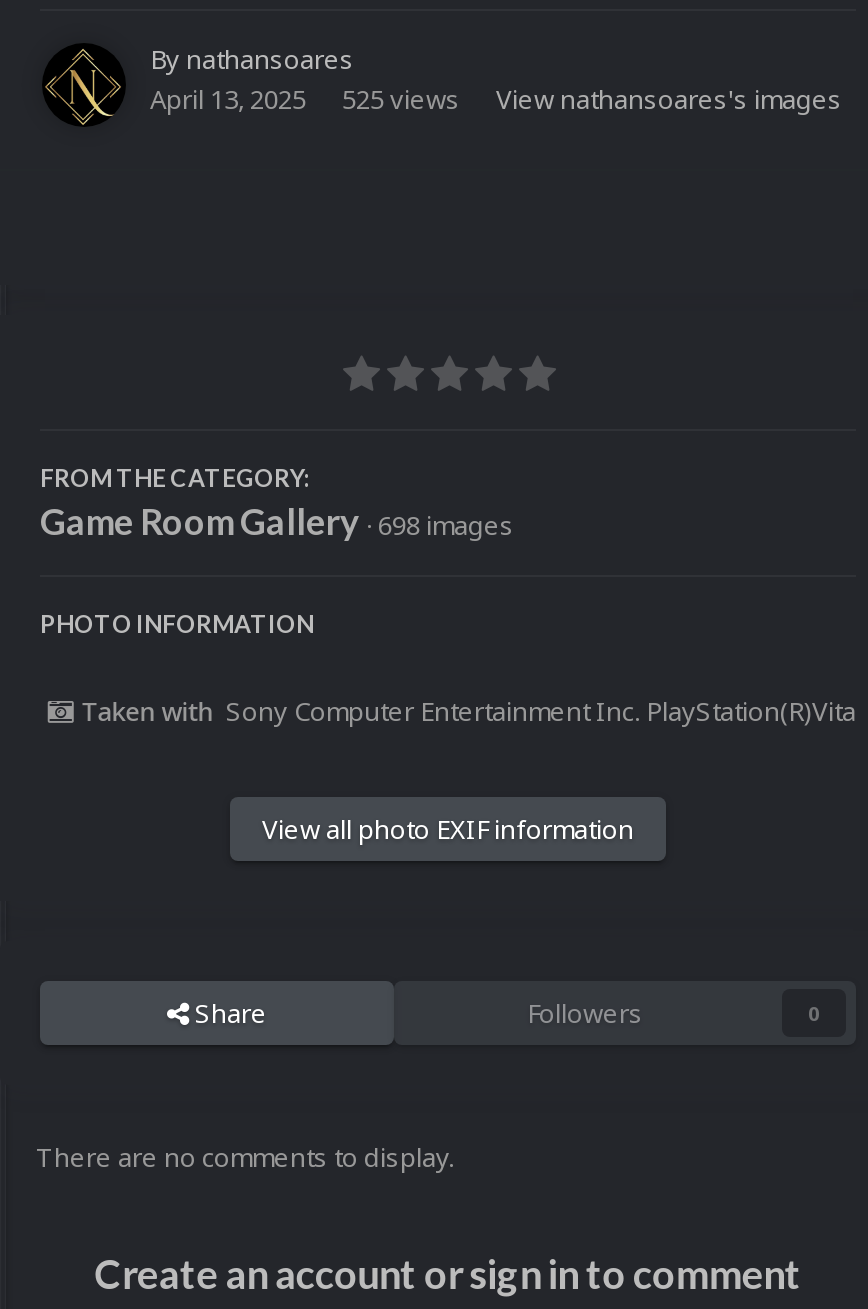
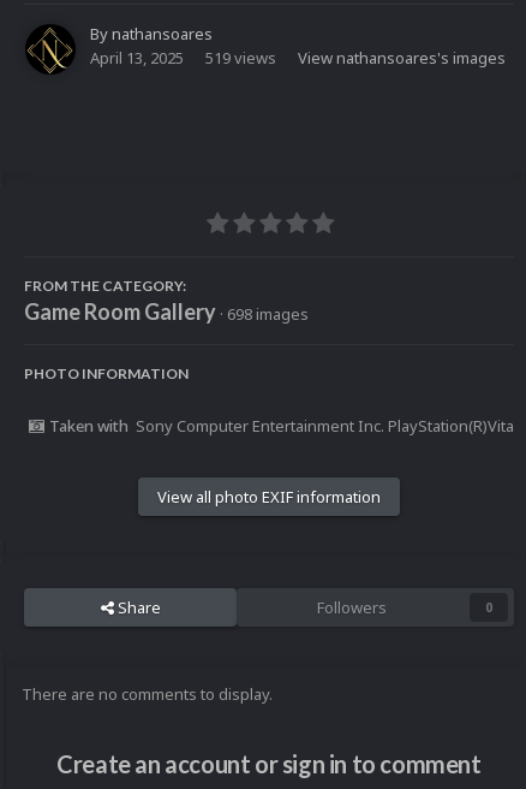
- April 13, 2025 525 views View nathansoares's images
+ April 13, 2025 519 views View nathansoares's images
